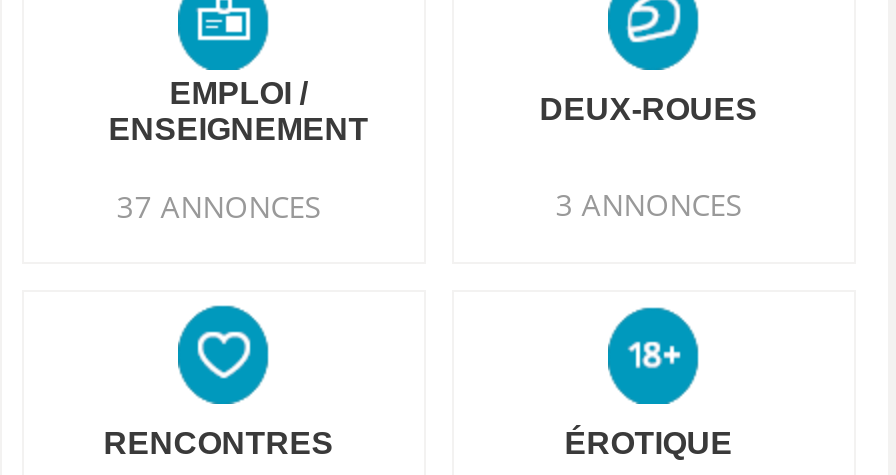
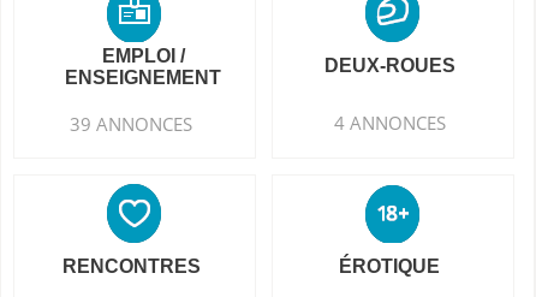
- 37 ANNONCES
+ 39 ANNONCES

- 3 ANNONCES
+ 4 ANNONCES
